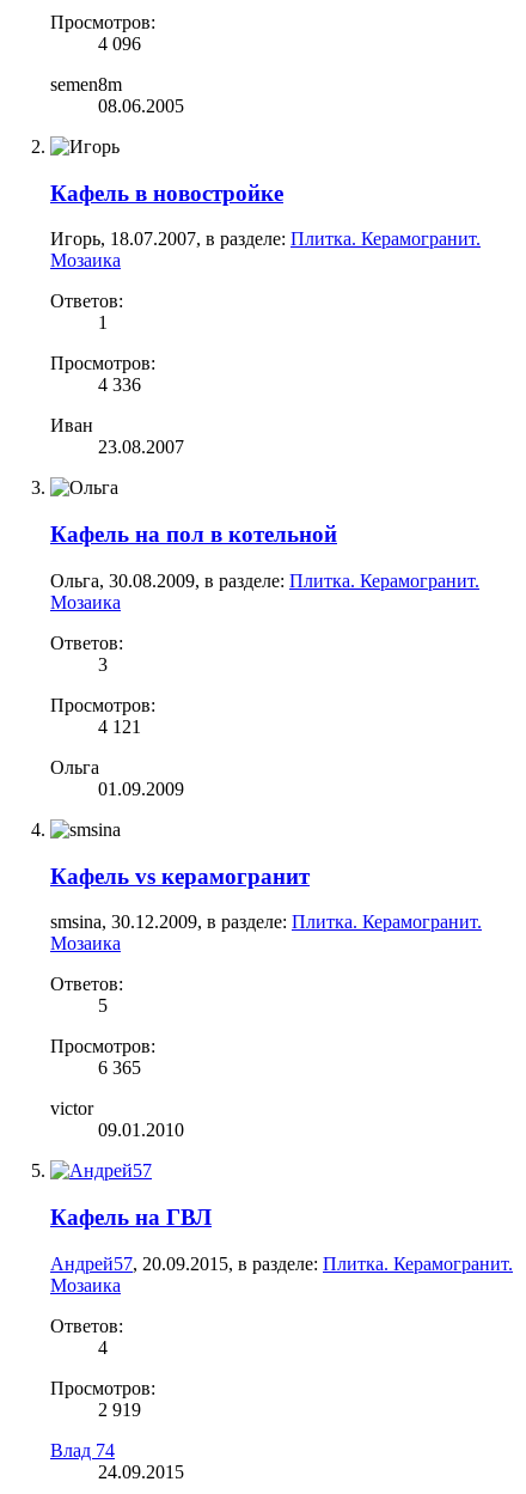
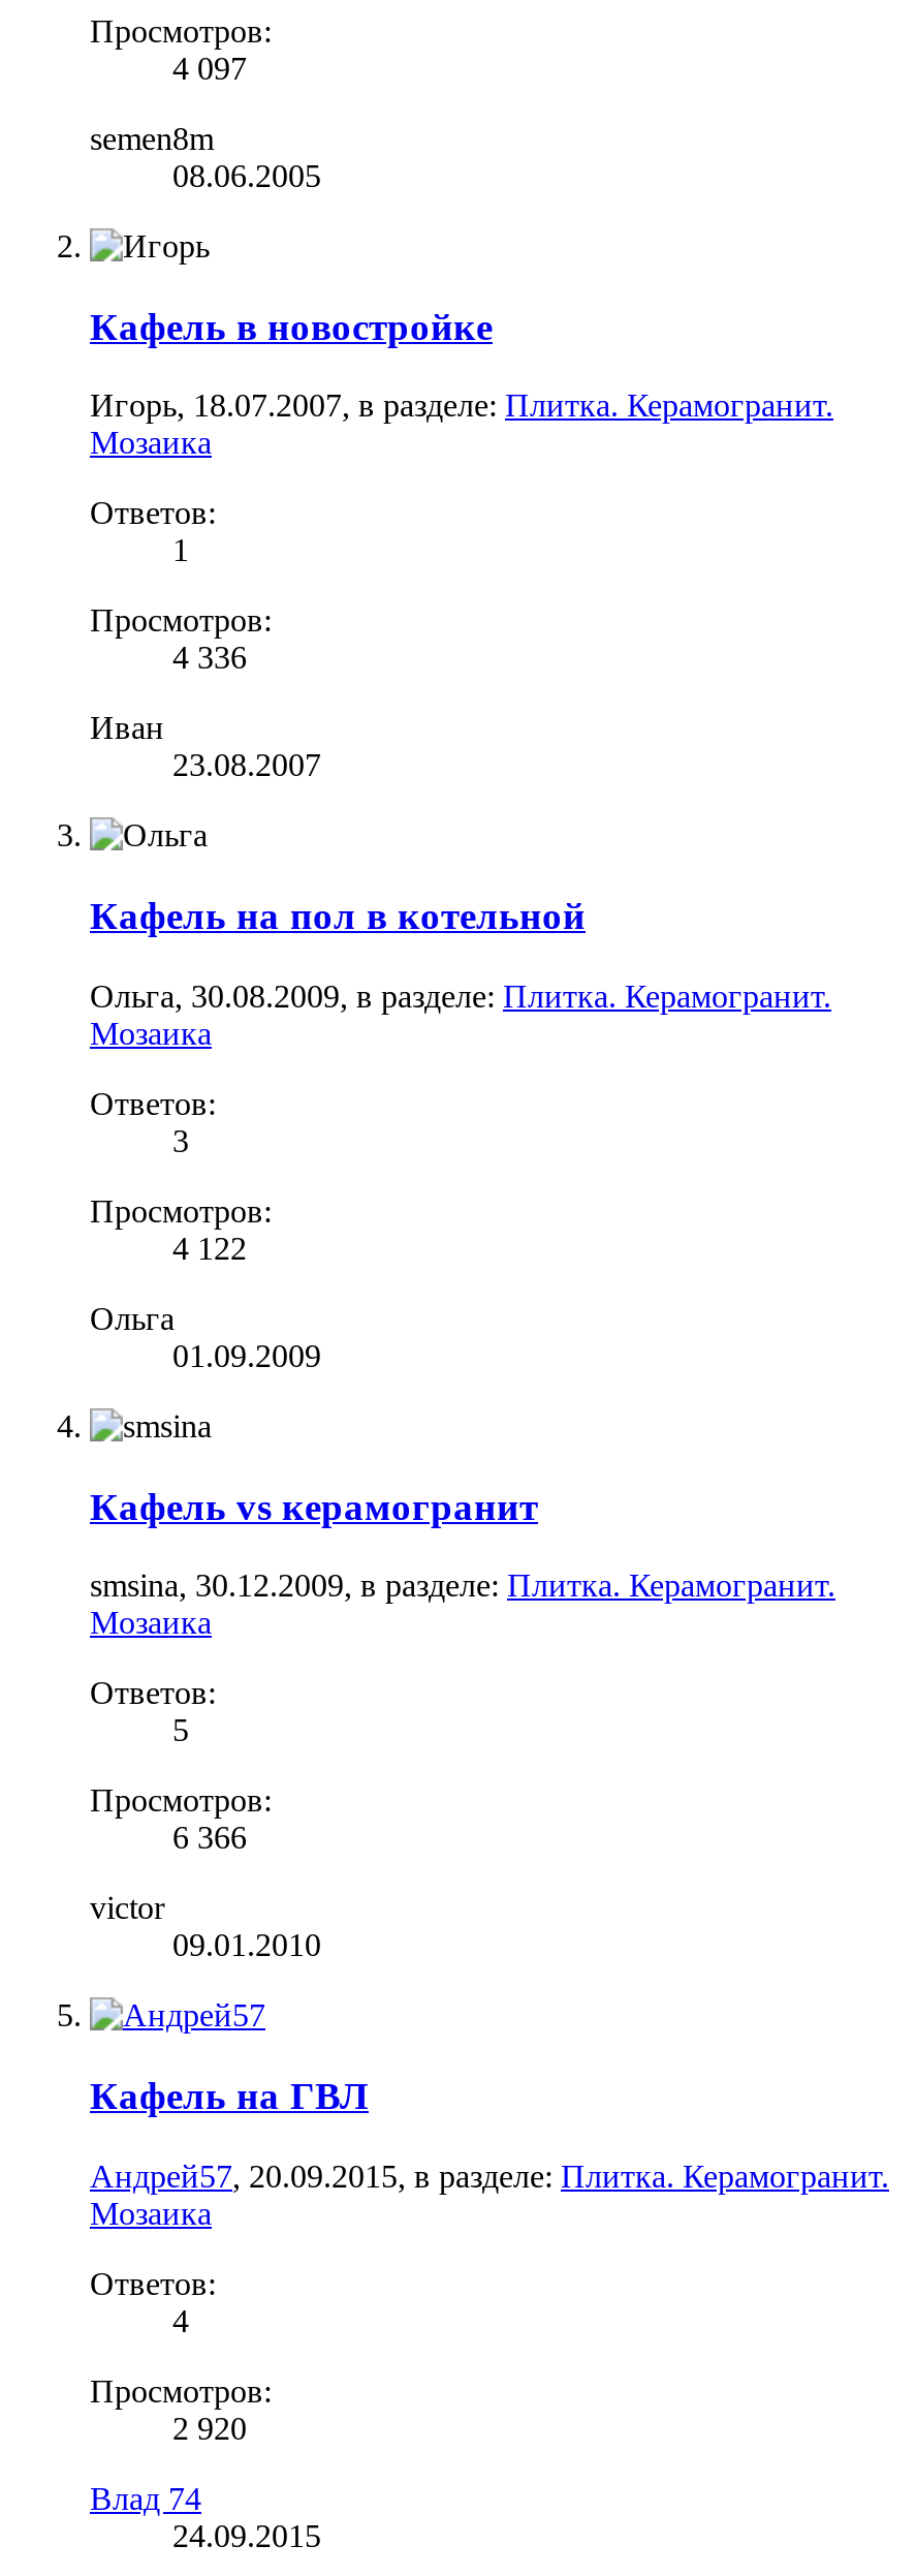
- 4 096
+ 4 097

- 4 121
+ 4 122

- 6 365
+ 6 366

- 2 919
+ 2 920
